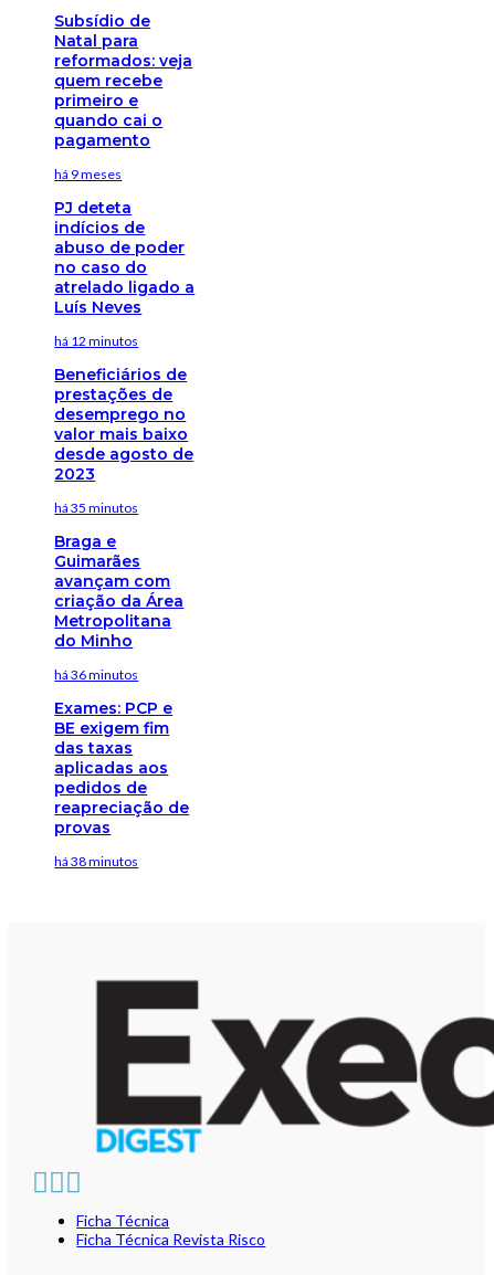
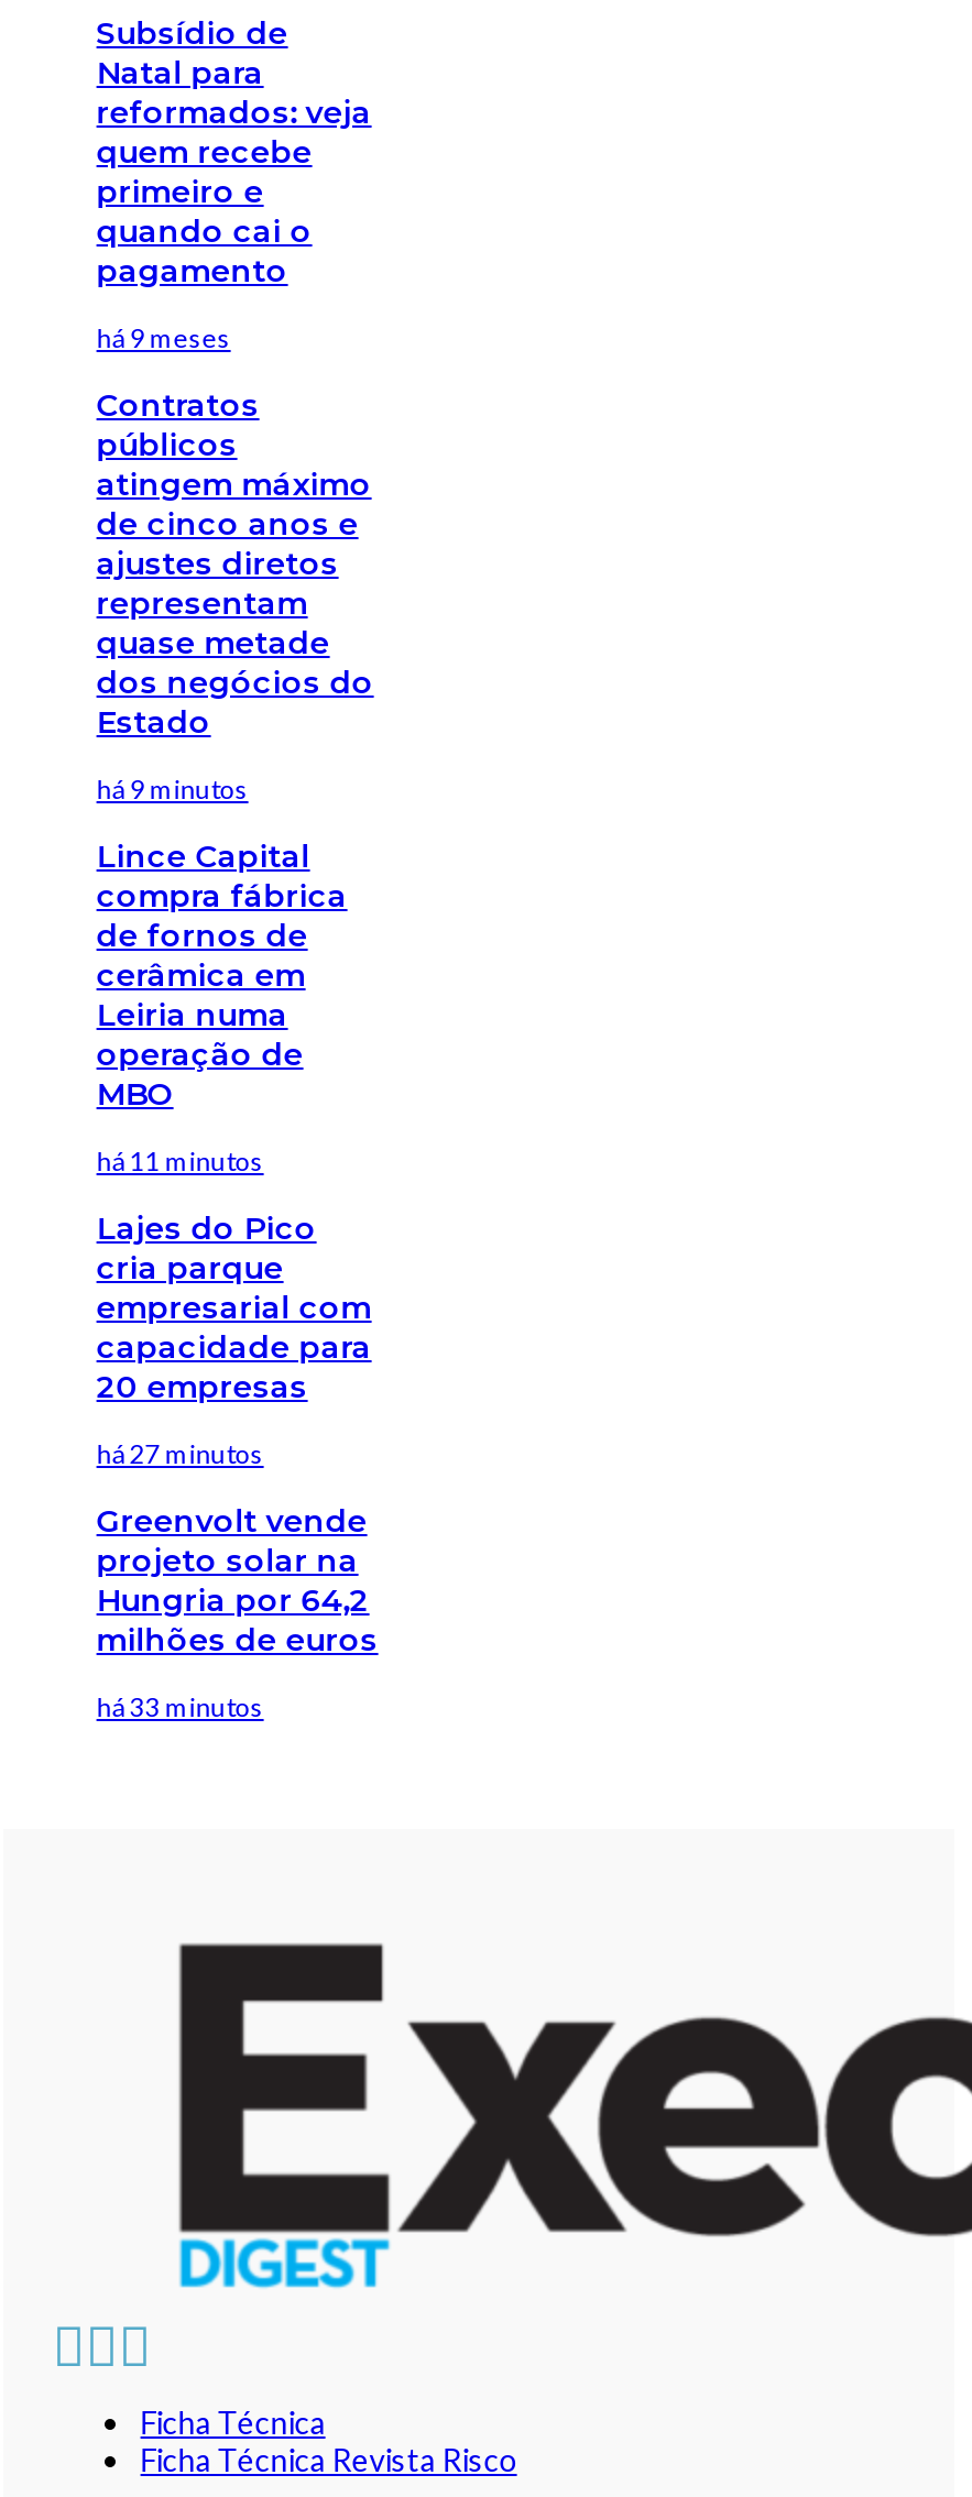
- PJ deteta
- indícios de
- abuso de poder
- no caso do
- atrelado ligado a
- Luís Neves
+ Contratos
+ públicos
+ atingem máximo
+ de cinco anos e
+ ajustes diretos
+ representam
+ quase metade
+ dos negócios do
+ Estado

- há 12 minutos
+ há 9 minutos

- Beneficiários de
- prestações de
- desemprego no
- valor mais baixo
- desde agosto de
- 2023
+ Lince Capital
+ compra fábrica
+ de fornos de
+ cerâmica em
+ Leiria numa
+ operação de
+ MBO

- há 35 minutos
+ há 11 minutos

- Braga e
- Guimarães
- avançam com
- criação da Área
- Metropolitana
- do Minho
+ Lajes do Pico
+ cria parque
+ empresarial com
+ capacidade para
+ 20 empresas

- há 36 minutos
+ há 27 minutos

- Exames: PCP e
- BE exigem fim
- das taxas
- aplicadas aos
- pedidos de
- reapreciação de
- provas
+ Greenvolt vende
+ projeto solar na
+ Hungria por 64,2
+ milhões de euros

- há 38 minutos
+ há 33 minutos
